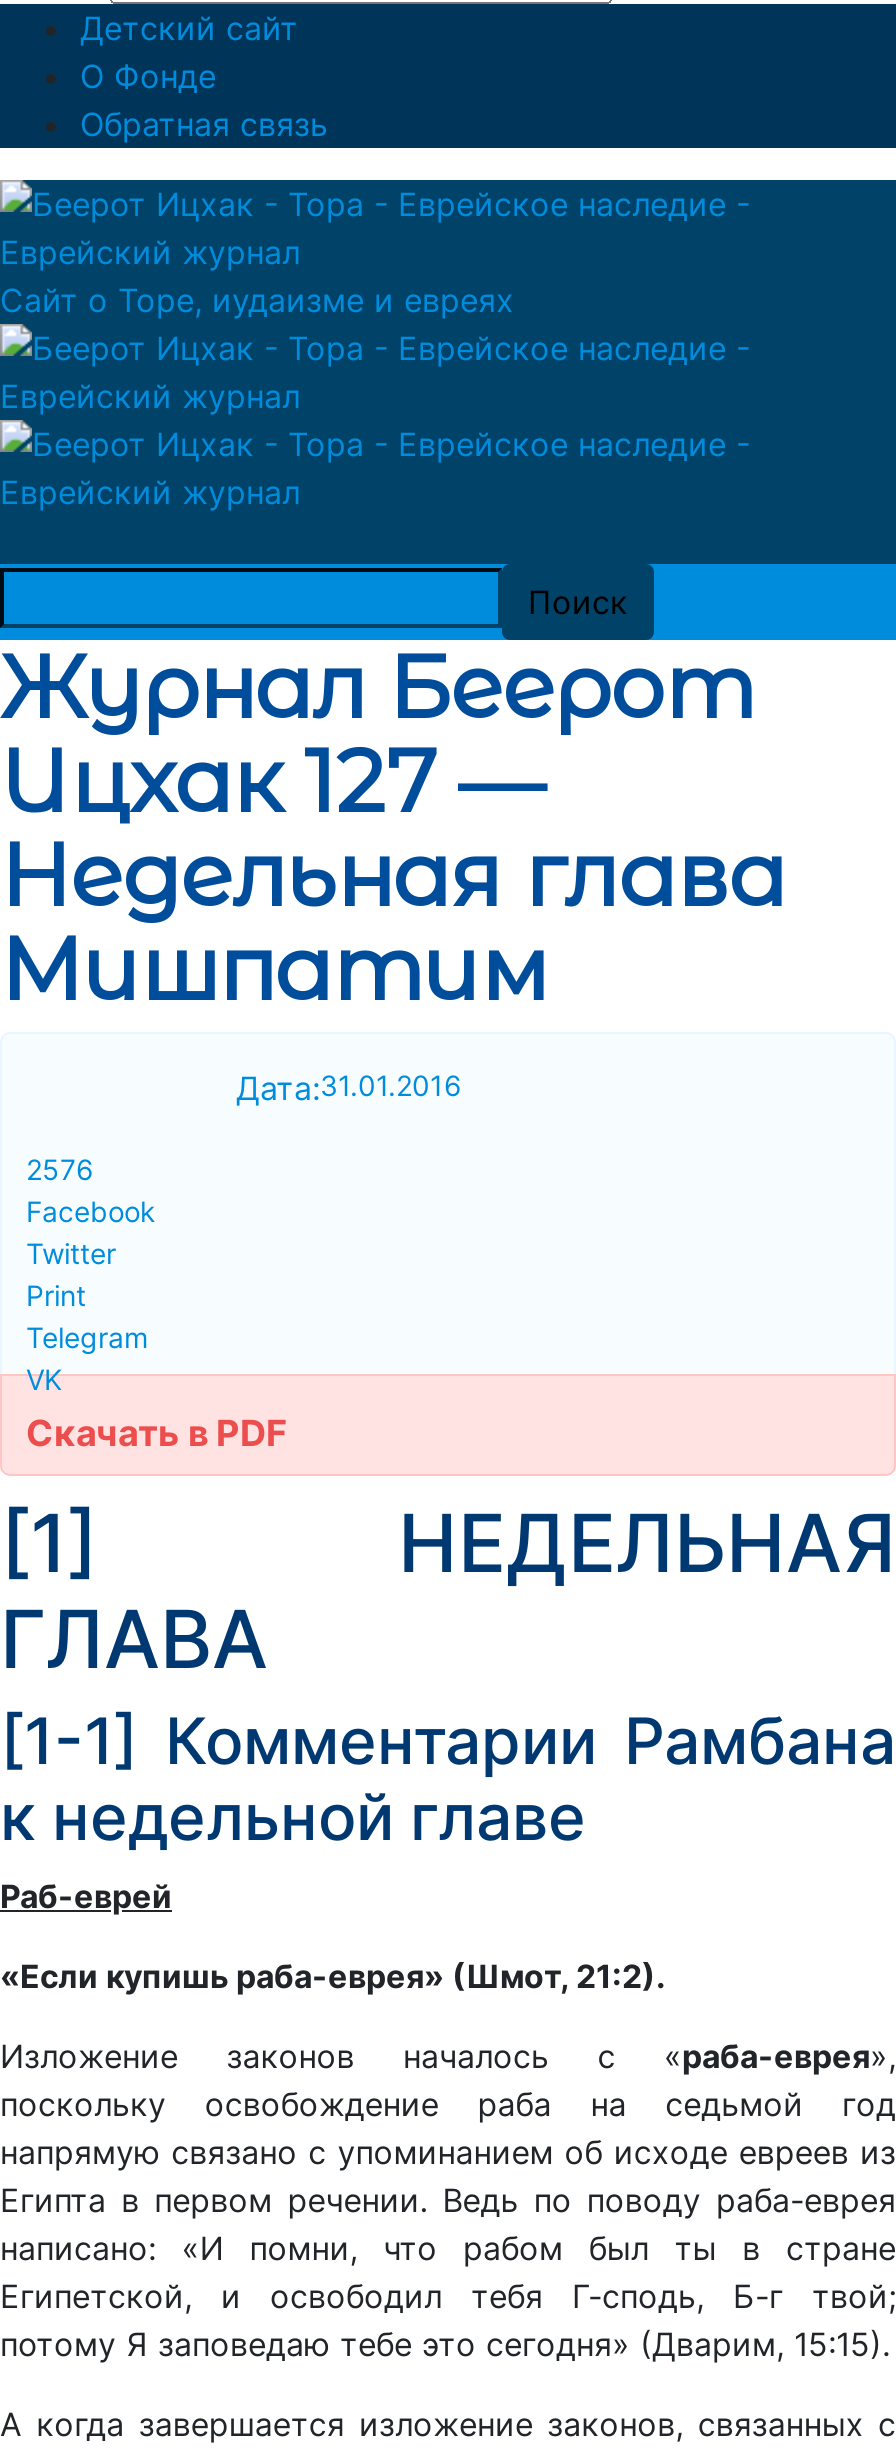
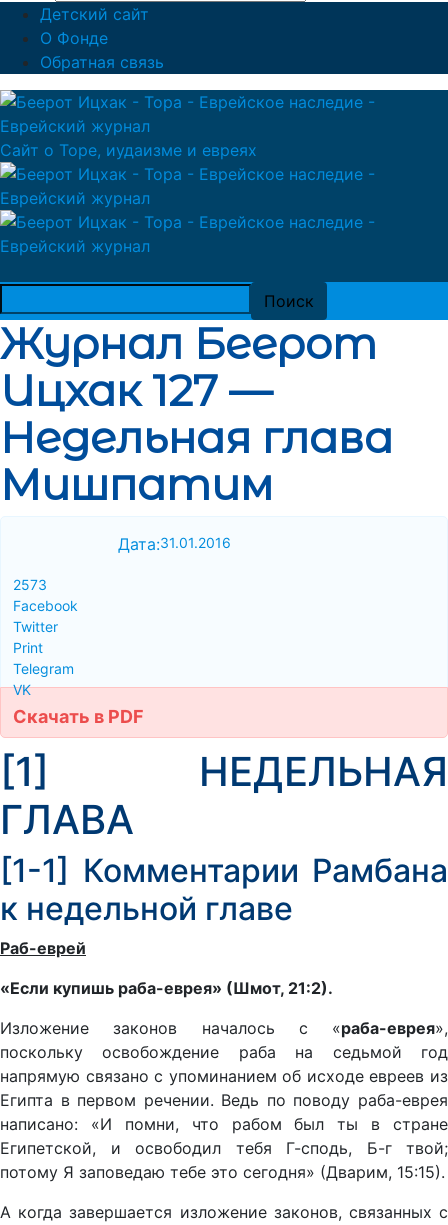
- 2576
+ 2573
